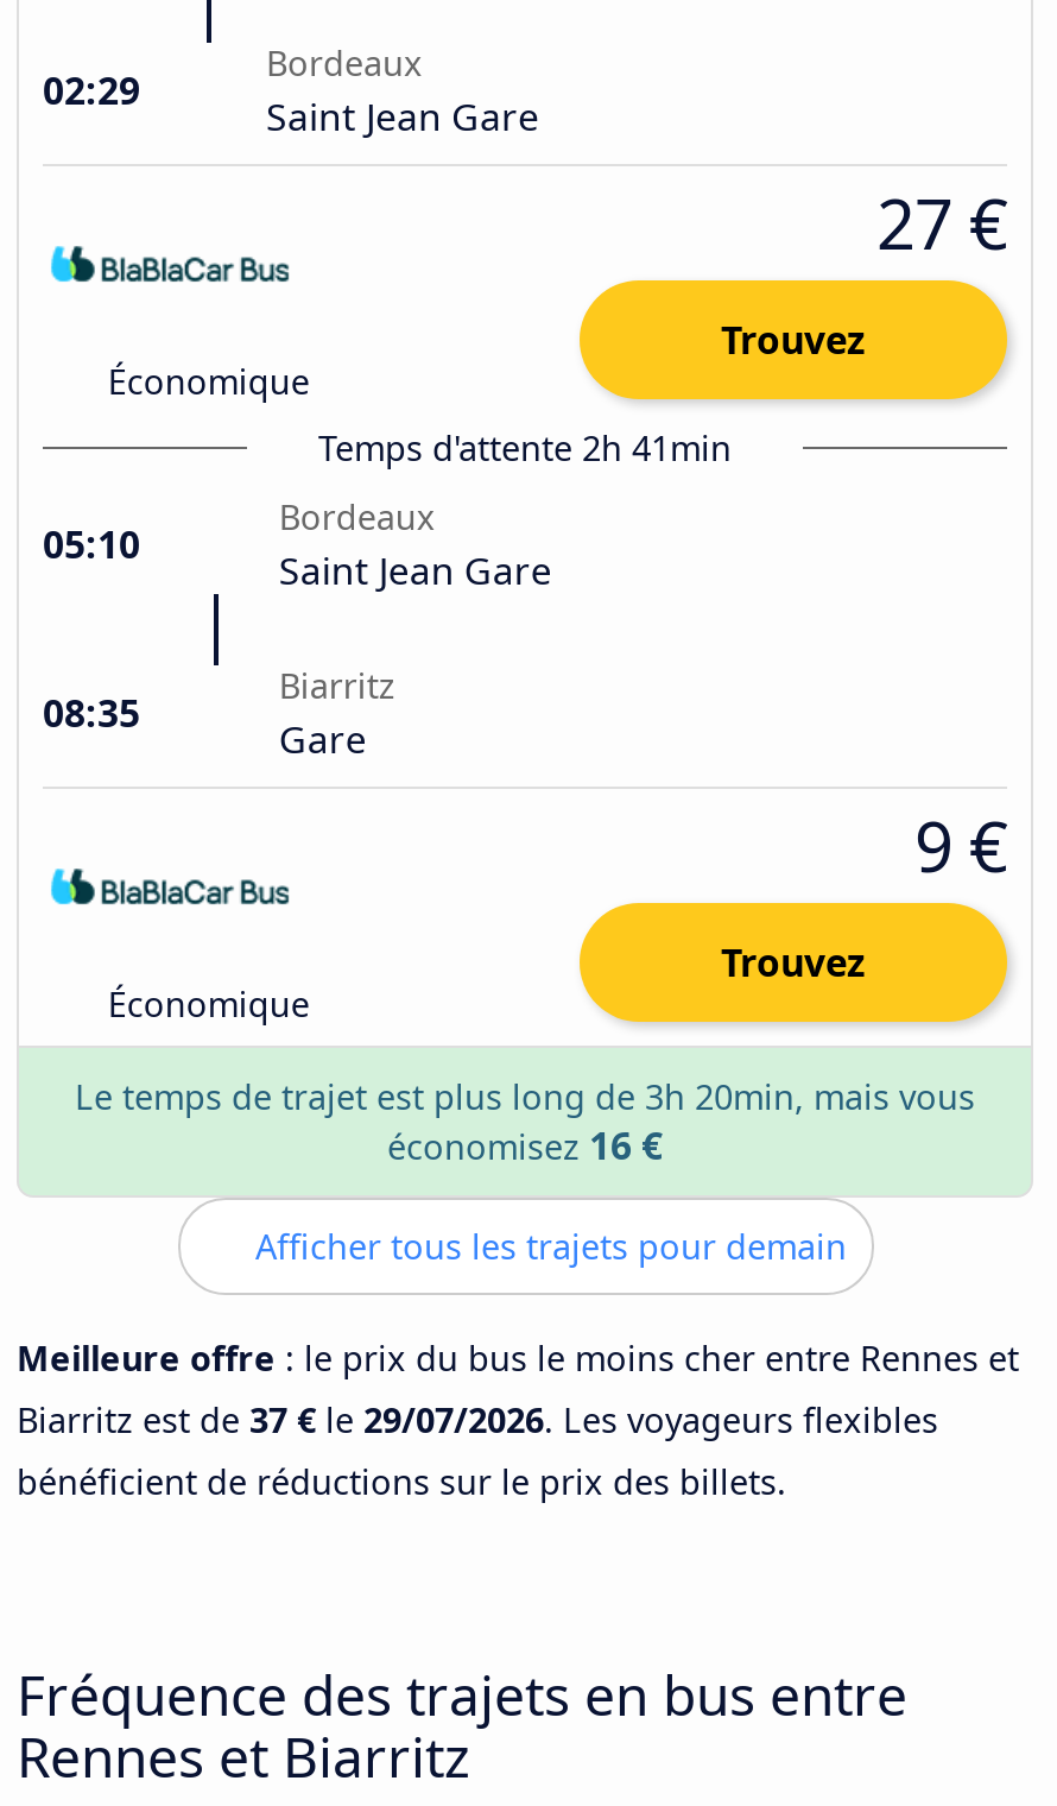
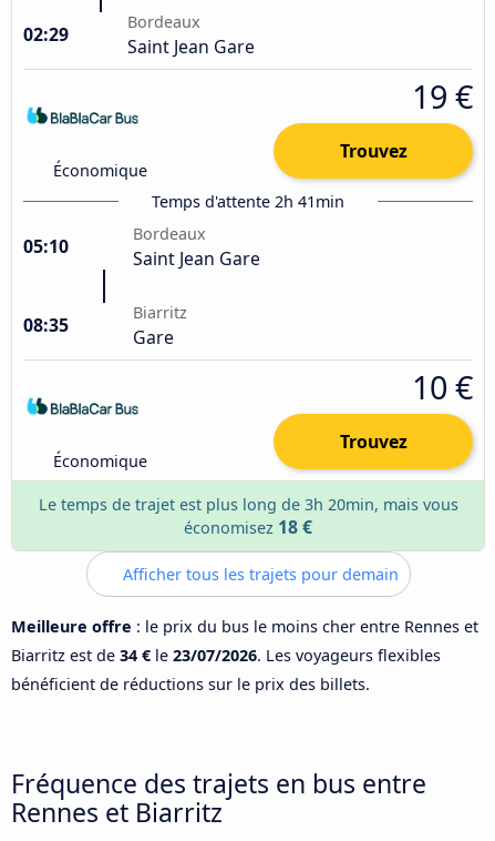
- 27 €
+ 19 €

- 9 €
+ 10 €

- économisez 16 €
+ économisez 18 €

- Biarritz est de 37 €le 29/07/2026. Les voyageurs flexibles
+ Biarritz est de 34 €le 23/07/2026. Les voyageurs flexibles
